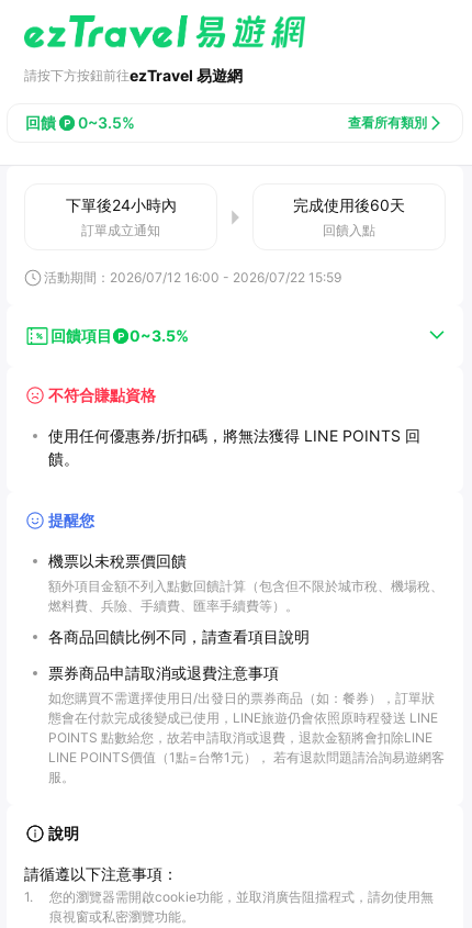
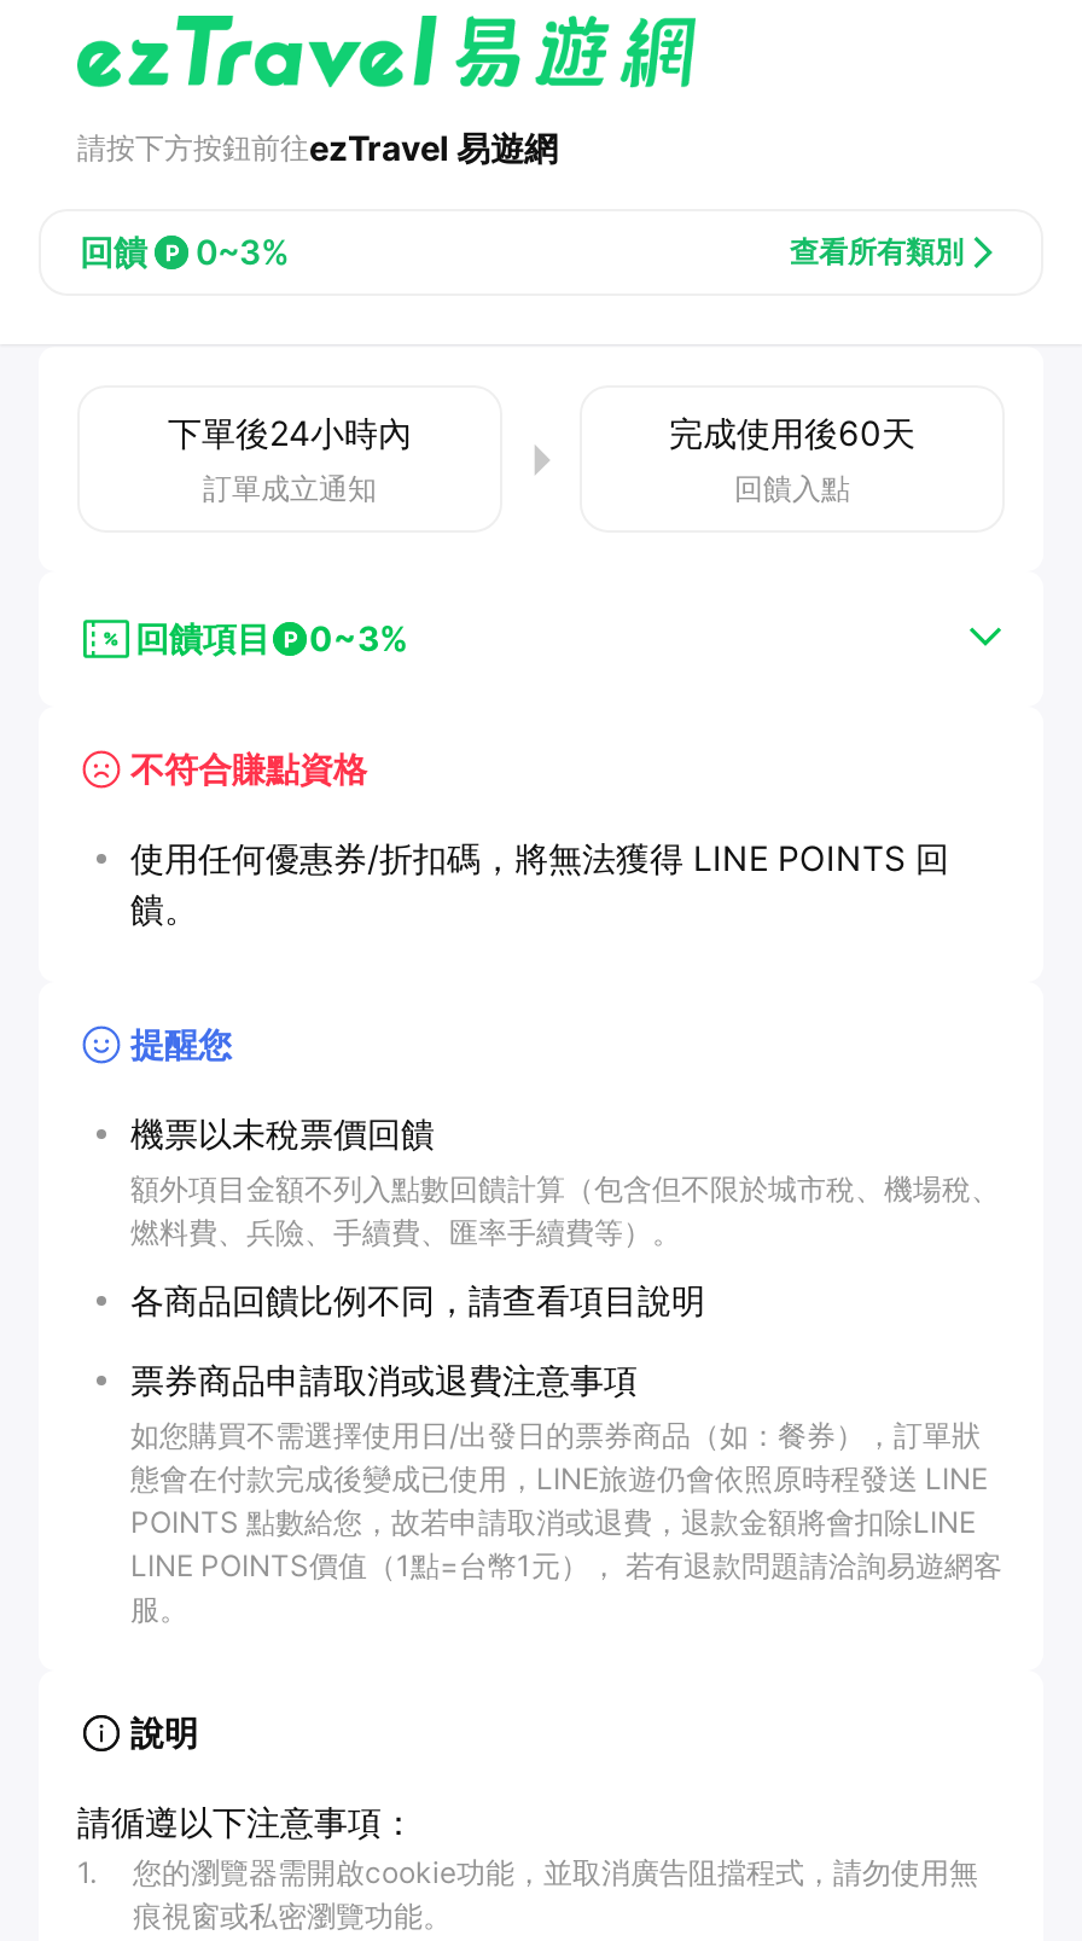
- 回饋 0~3.5%
+ 回饋 0~3%

- 活動期間：2026/07/12 16:00 - 2026/07/22 15:59

- 回饋項目 0~3.5%
+ 回饋項目 0~3%
